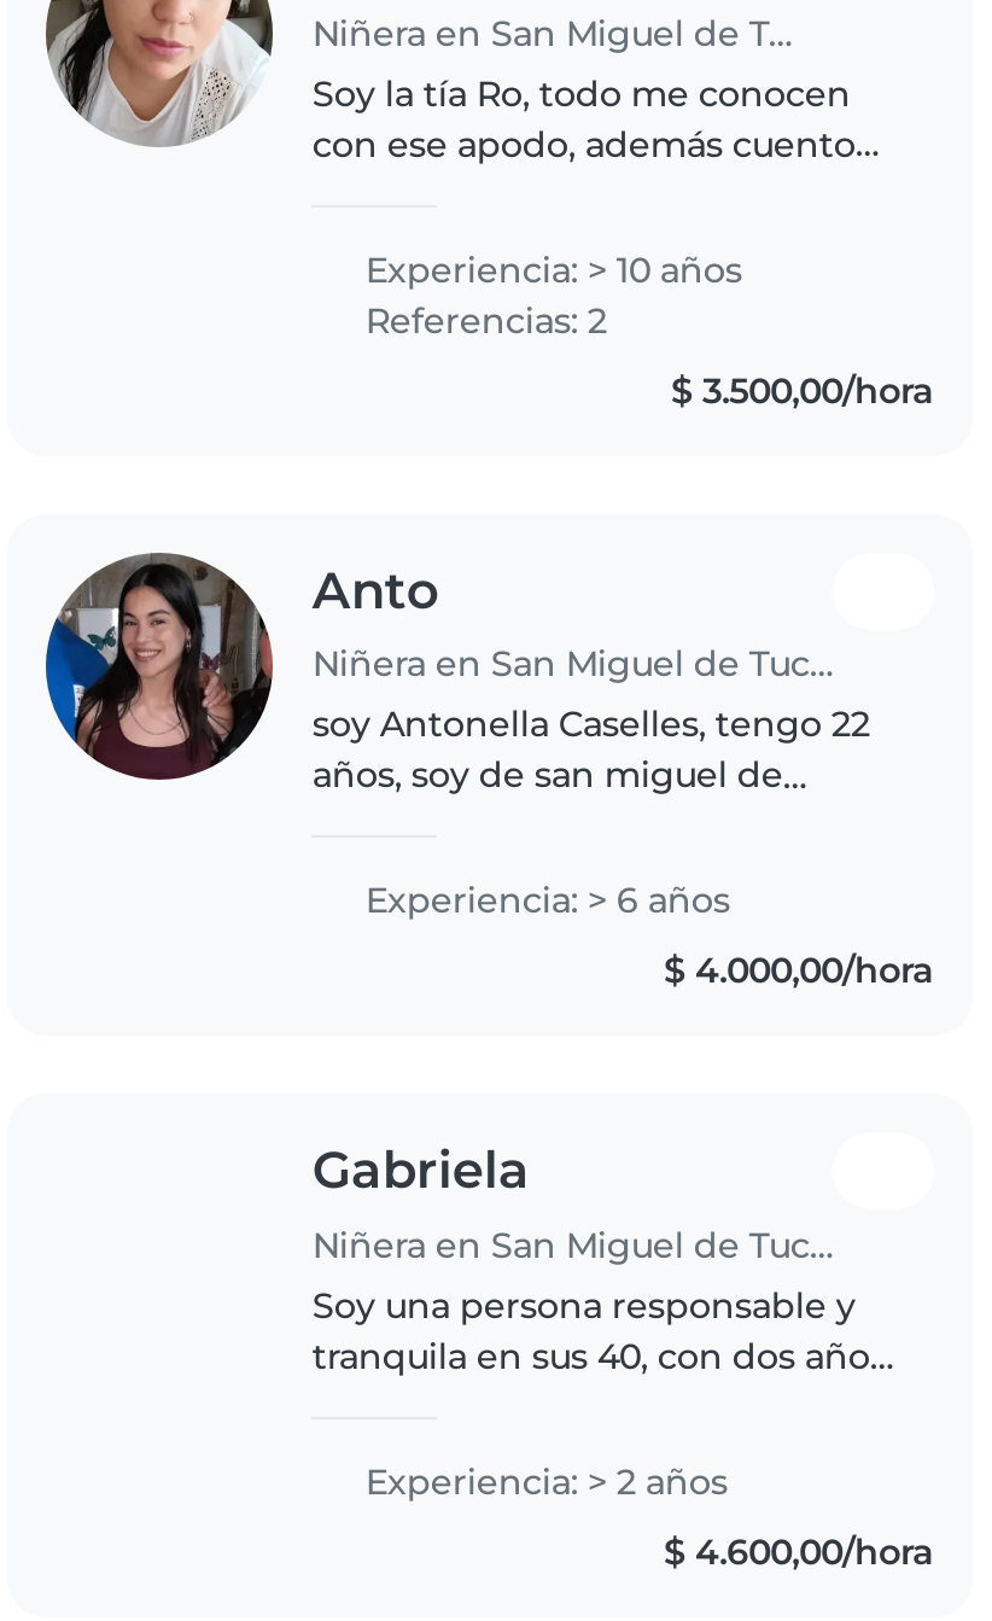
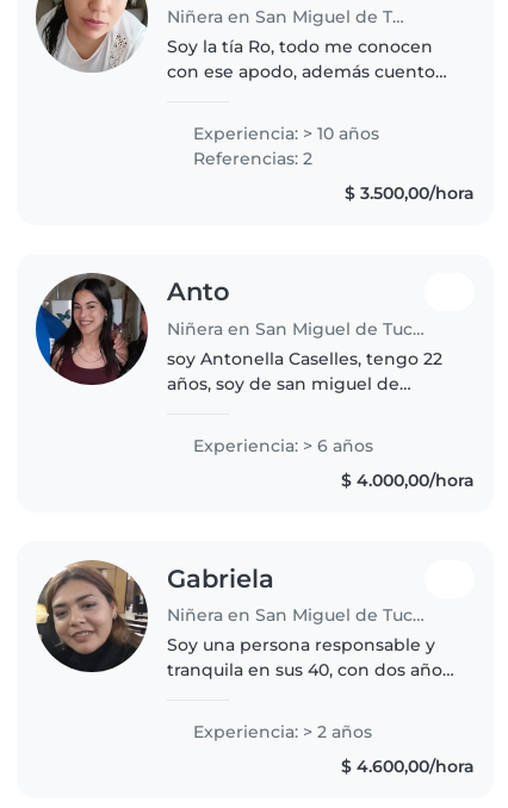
+ [image]
